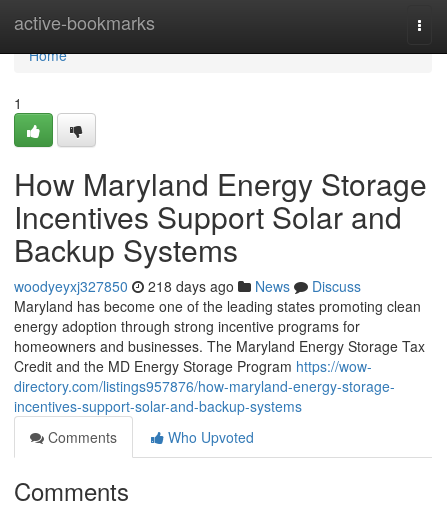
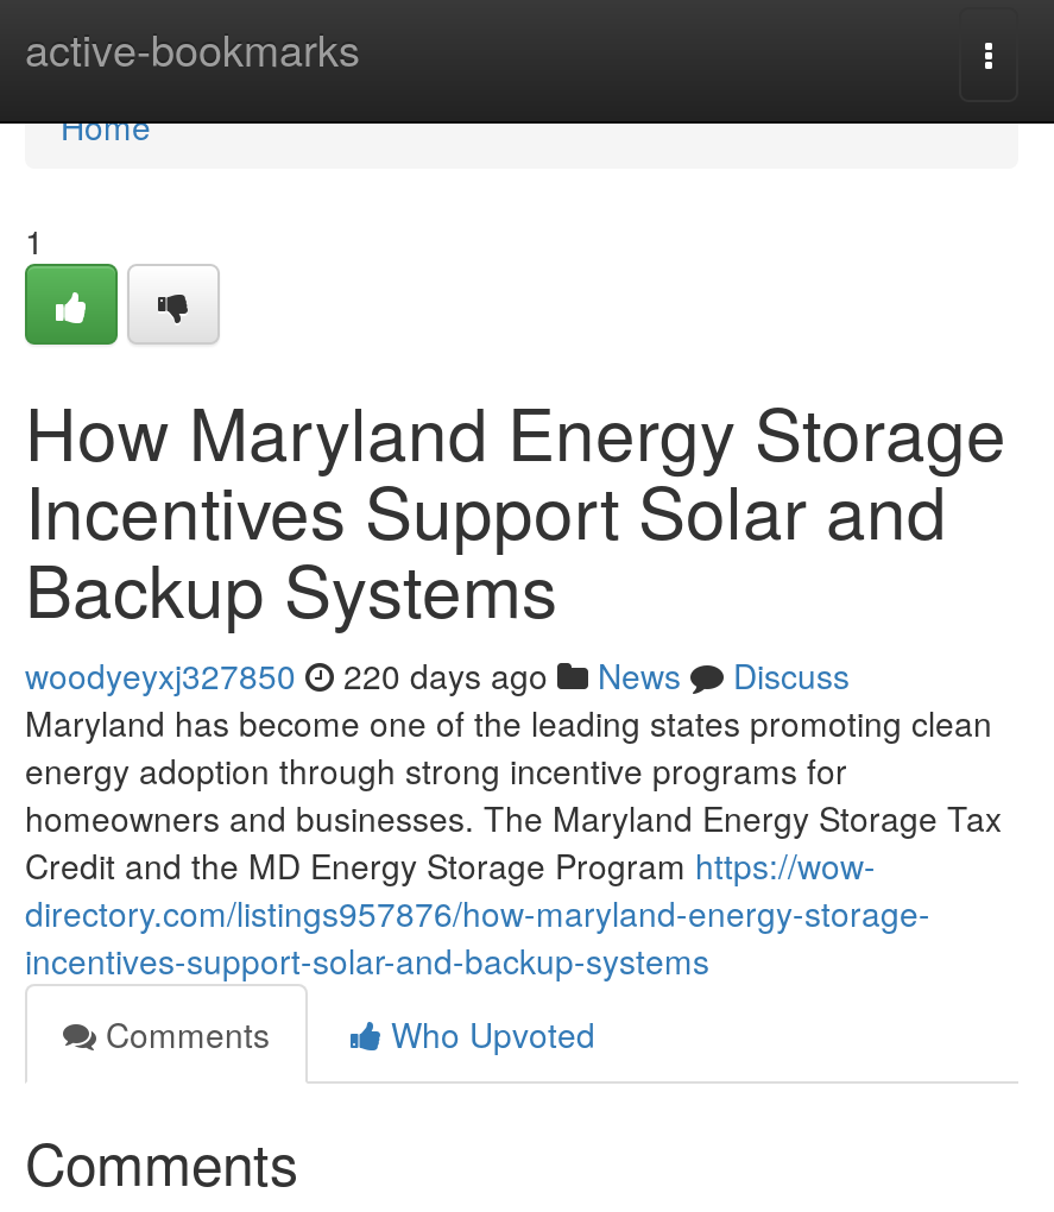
- woodyeyxj327850 218 days ago News Discuss
+ woodyeyxj327850 220 days ago News Discuss
